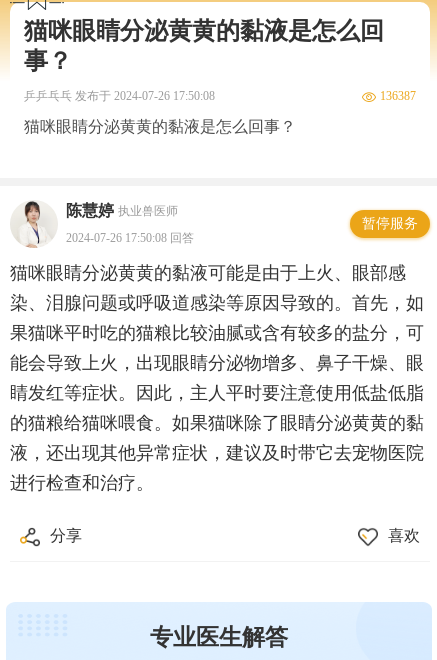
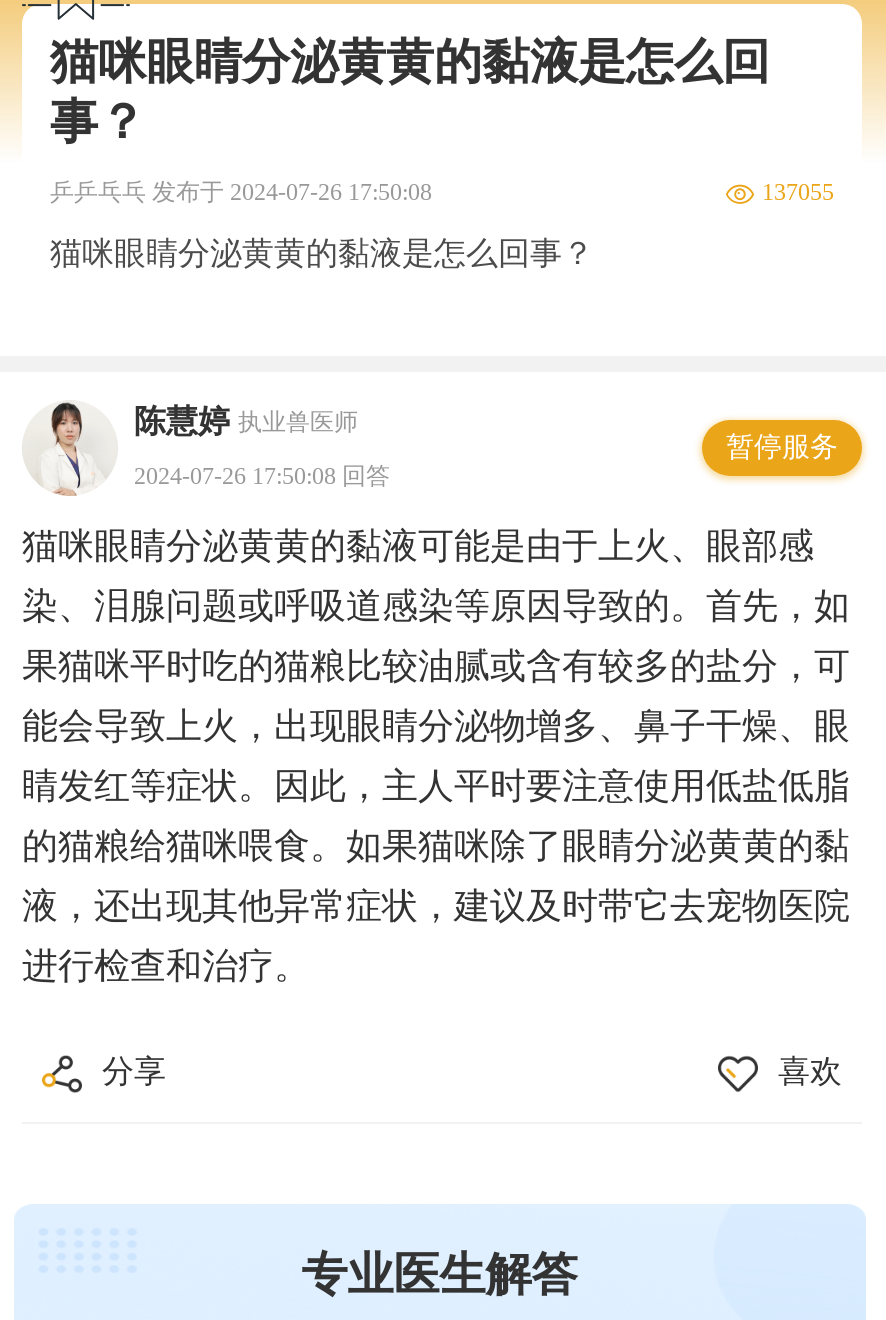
- 136387
+ 137055
